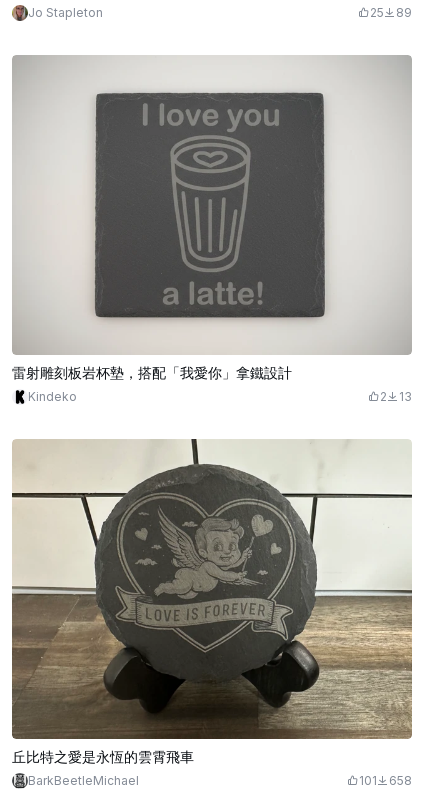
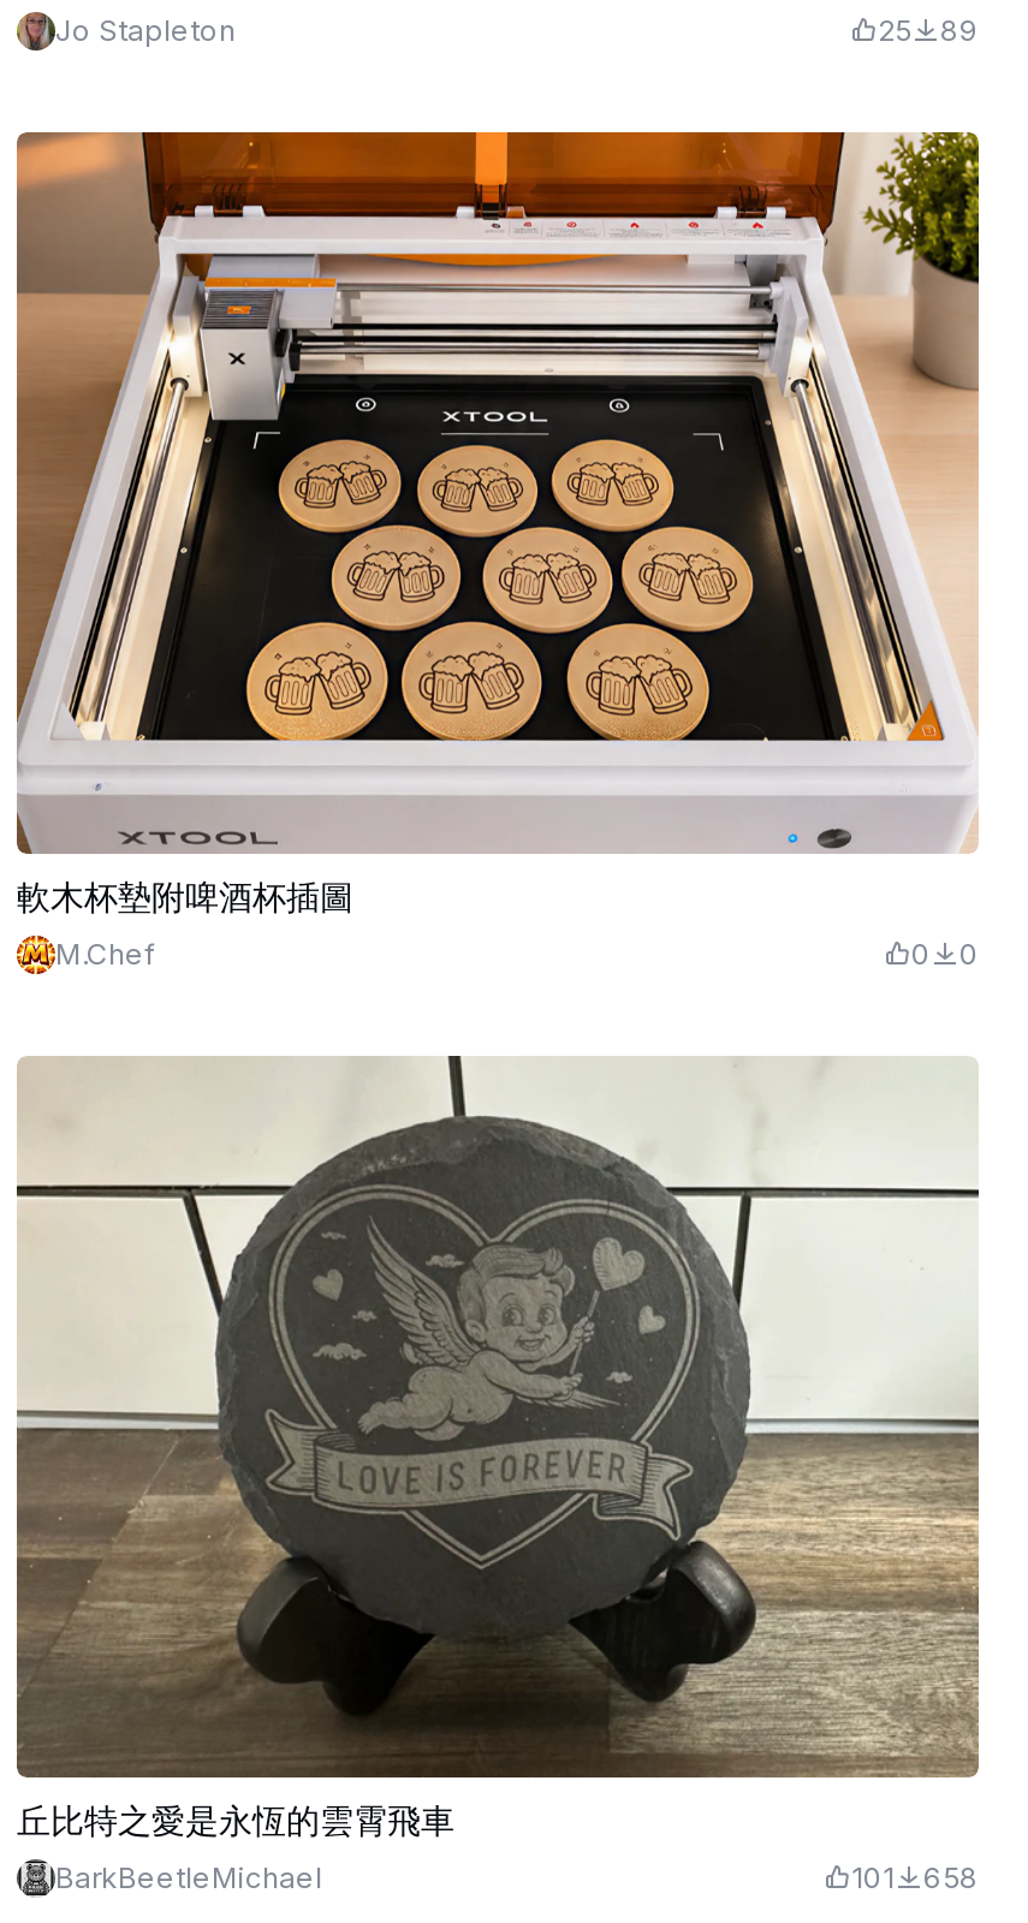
- [image]
- 雷射雕刻板岩杯墊，搭配「我愛你」拿鐵設計
+ [image]
+ 軟木杯墊附啤酒杯插圖

- Kindeko
- 2
- 13
+ M.Chef
+ 0
+ 0
